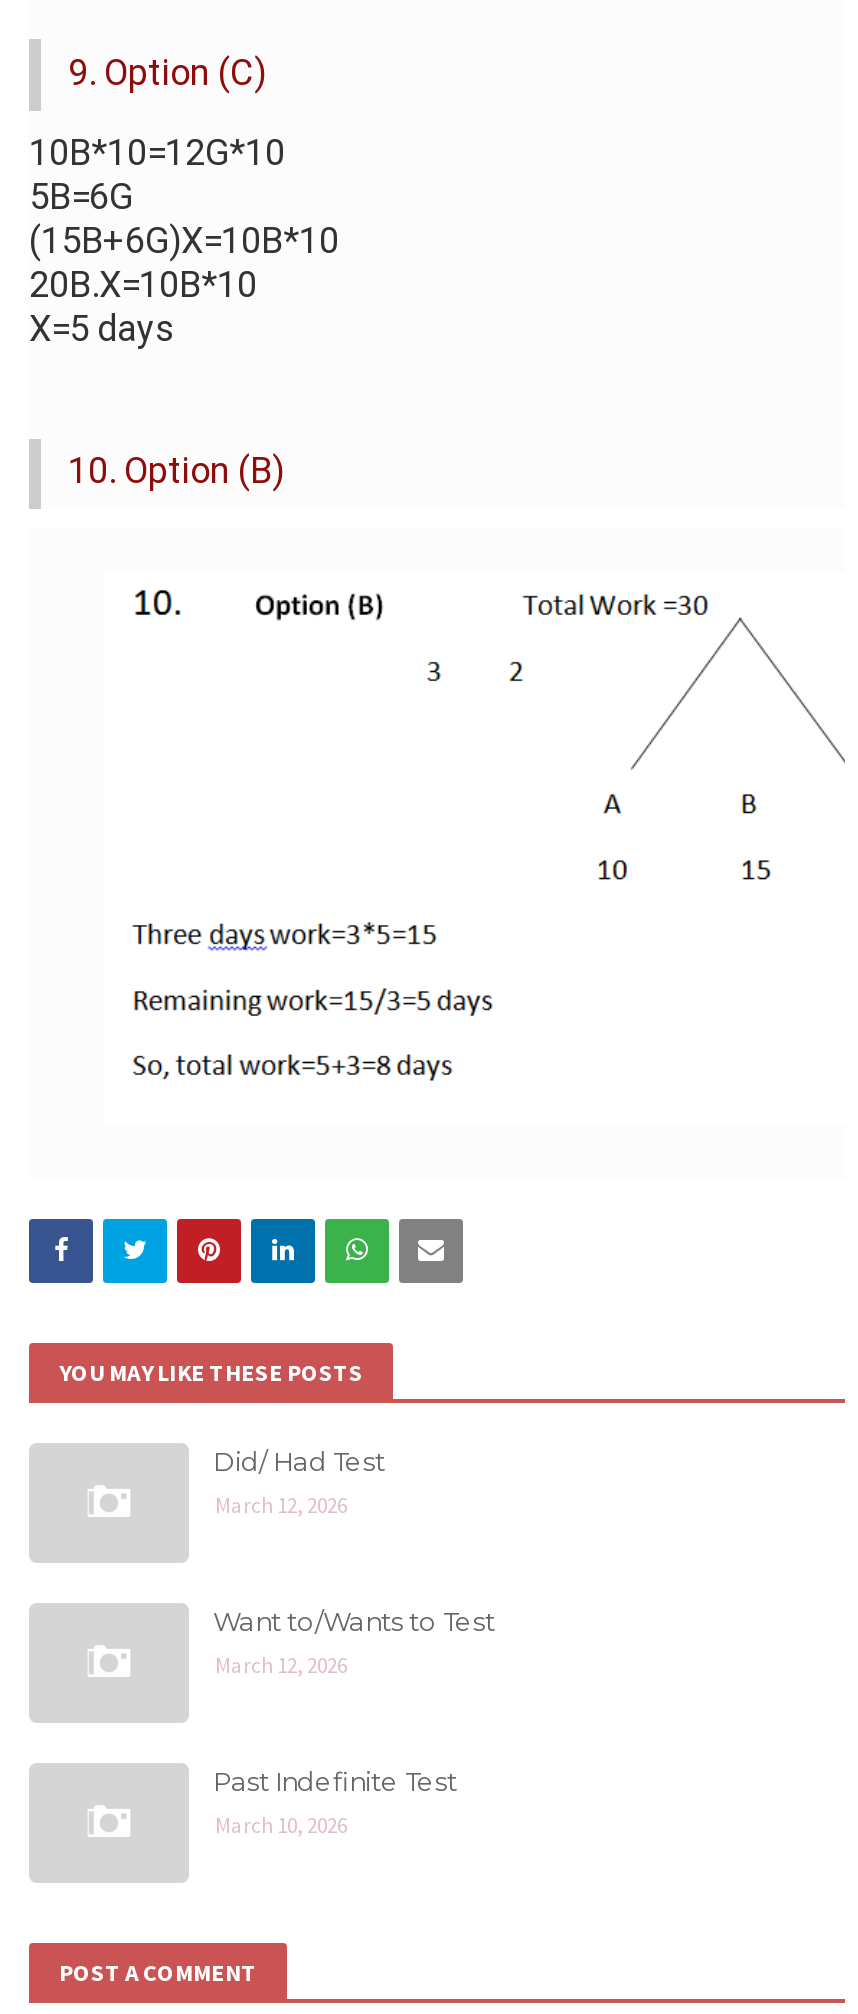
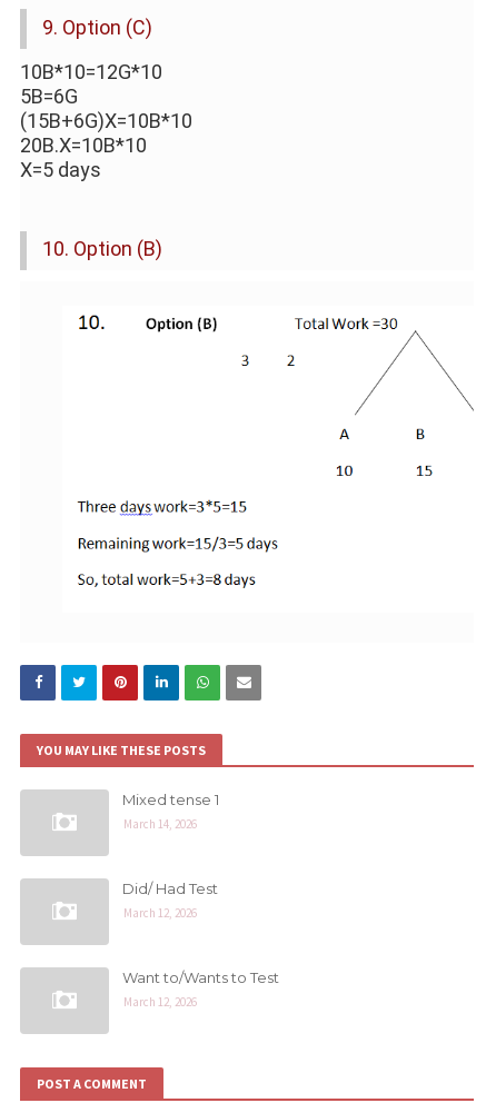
+ Mixed tense 1
+ March 14, 2026

moved down: Did/ Had Test | March 12, 2026 | Want to/Wants to Test | March 12, 2026

- Past Indefinite Test
- March 10, 2026
